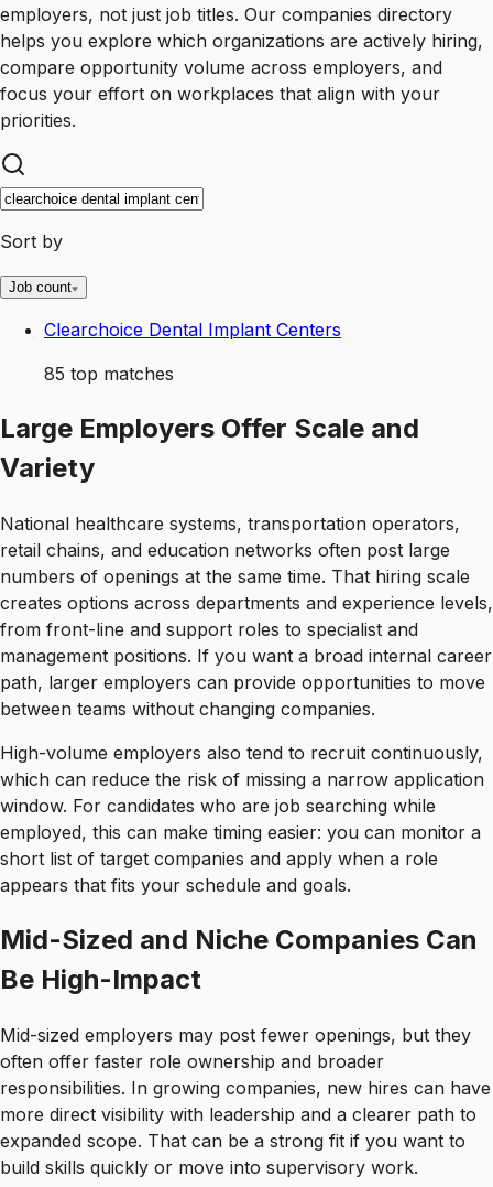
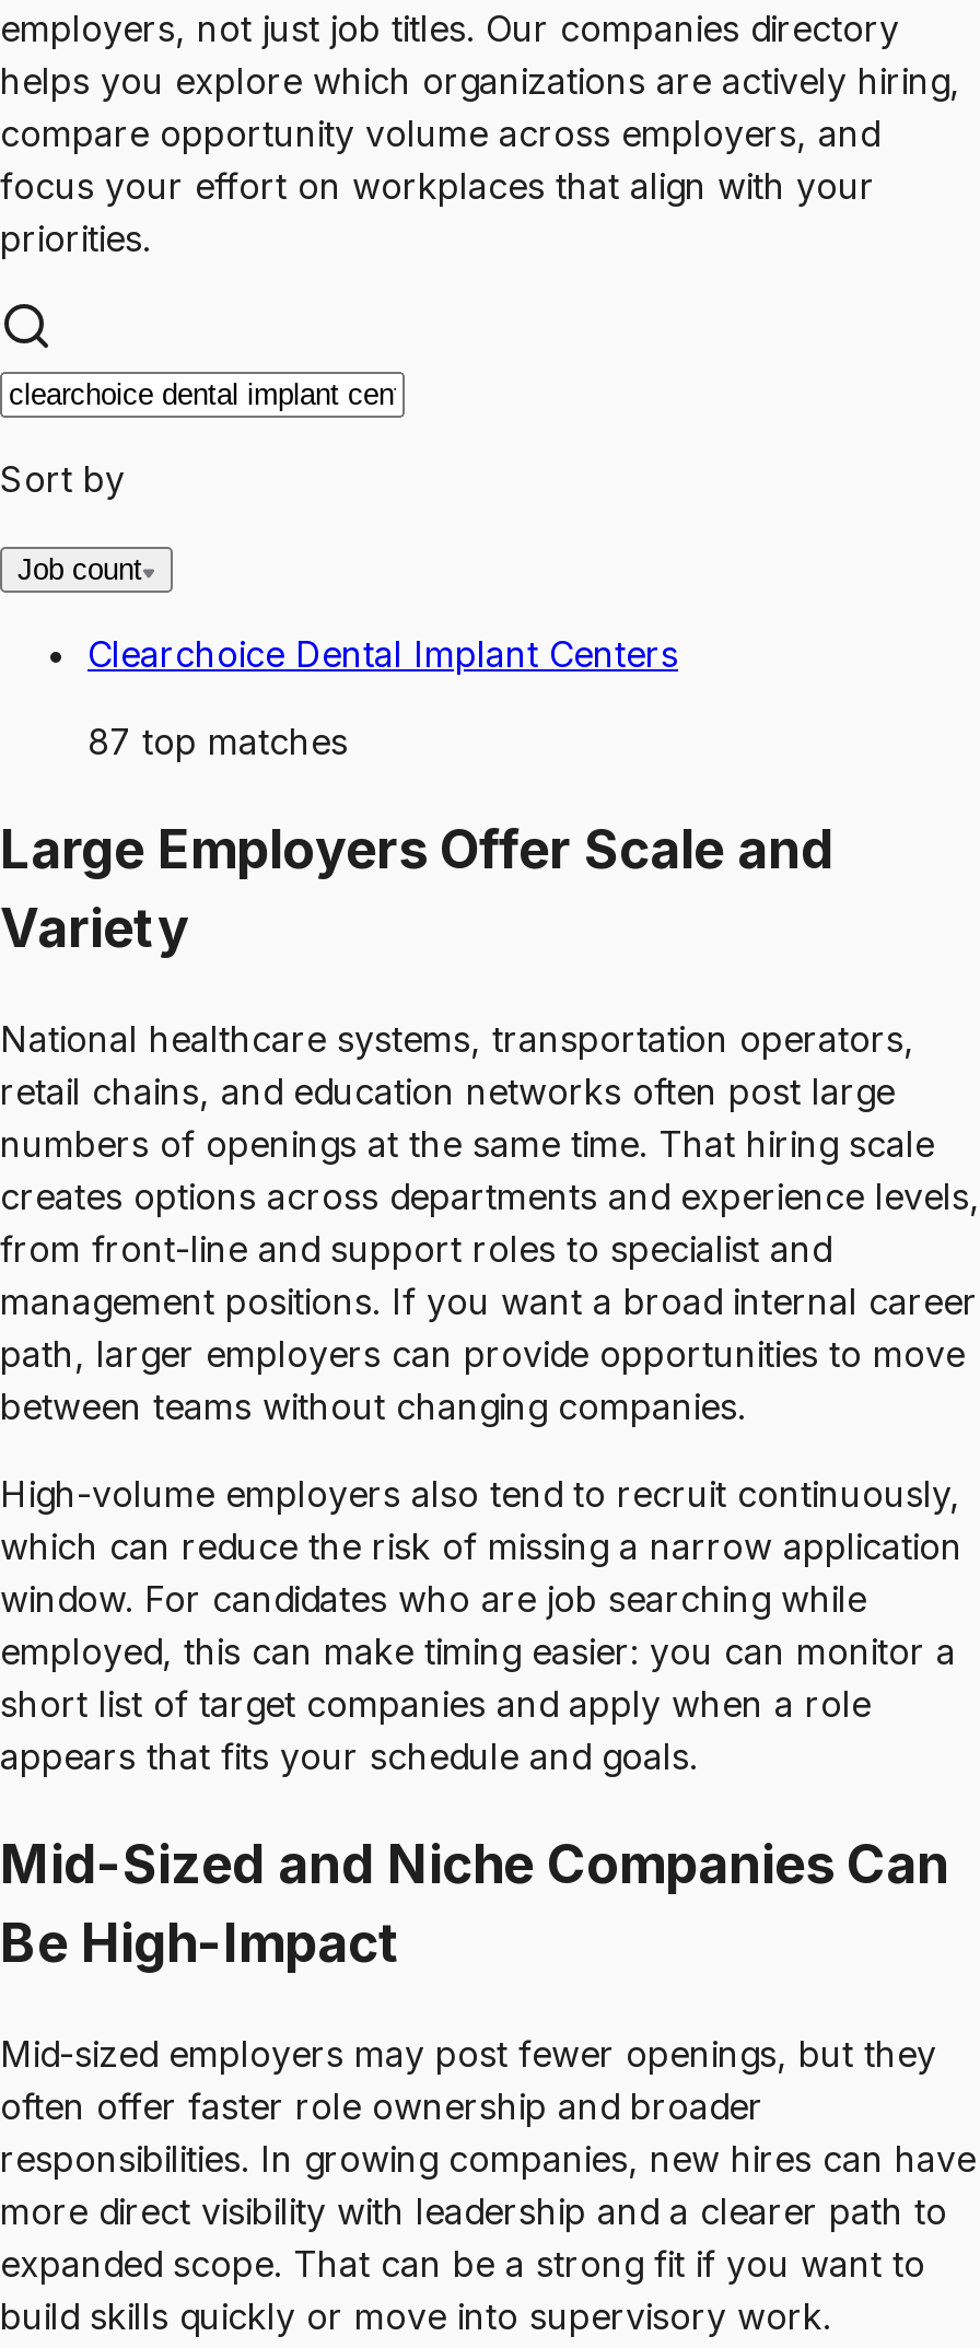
- 85 top matches
+ 87 top matches
